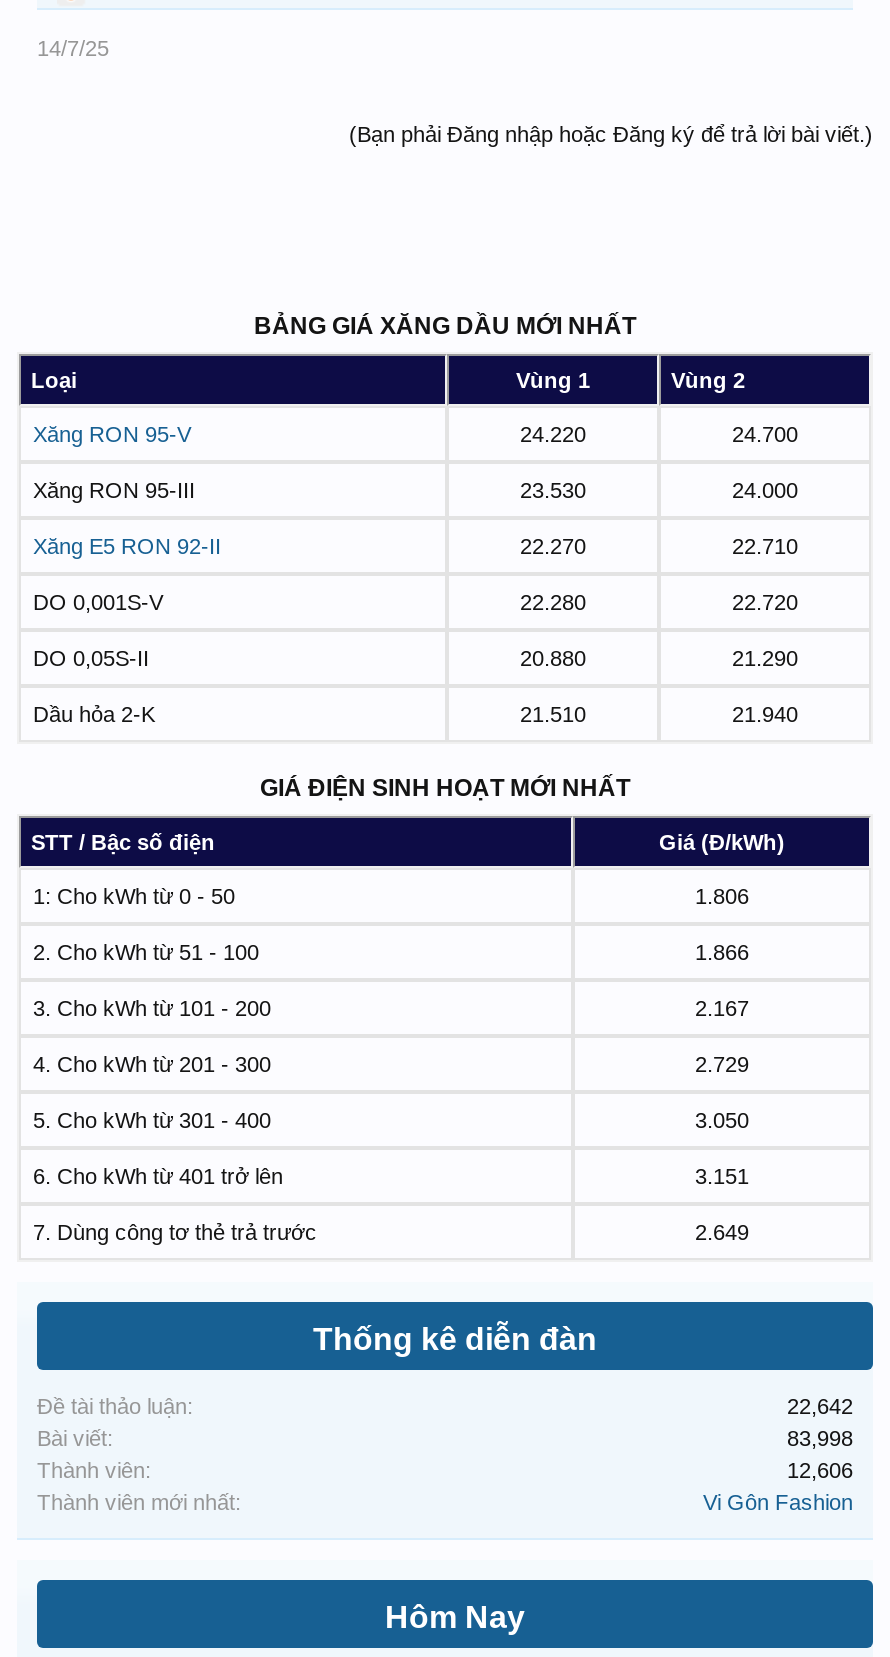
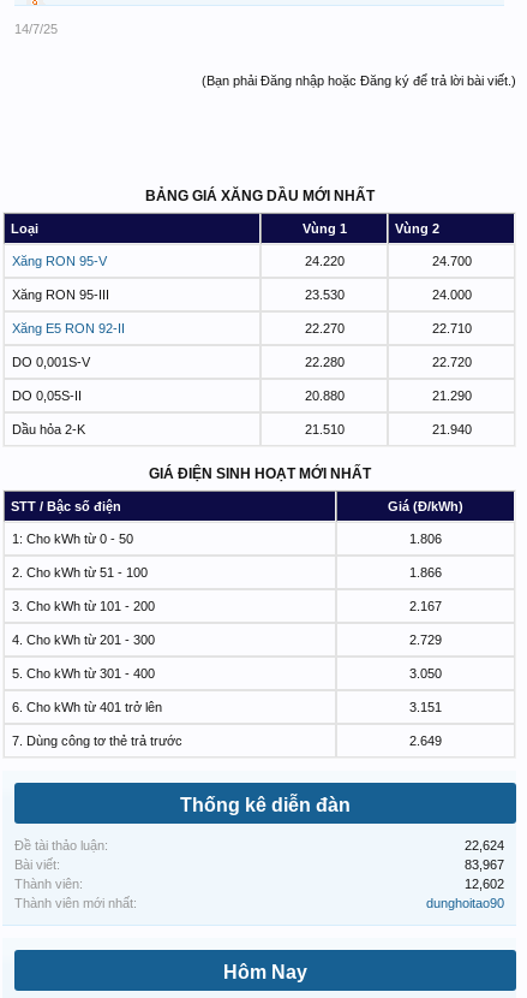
- 22,642
+ 22,624

- 83,998
+ 83,967

- 12,606
+ 12,602

- Vi Gôn Fashion
+ dunghoitao90
